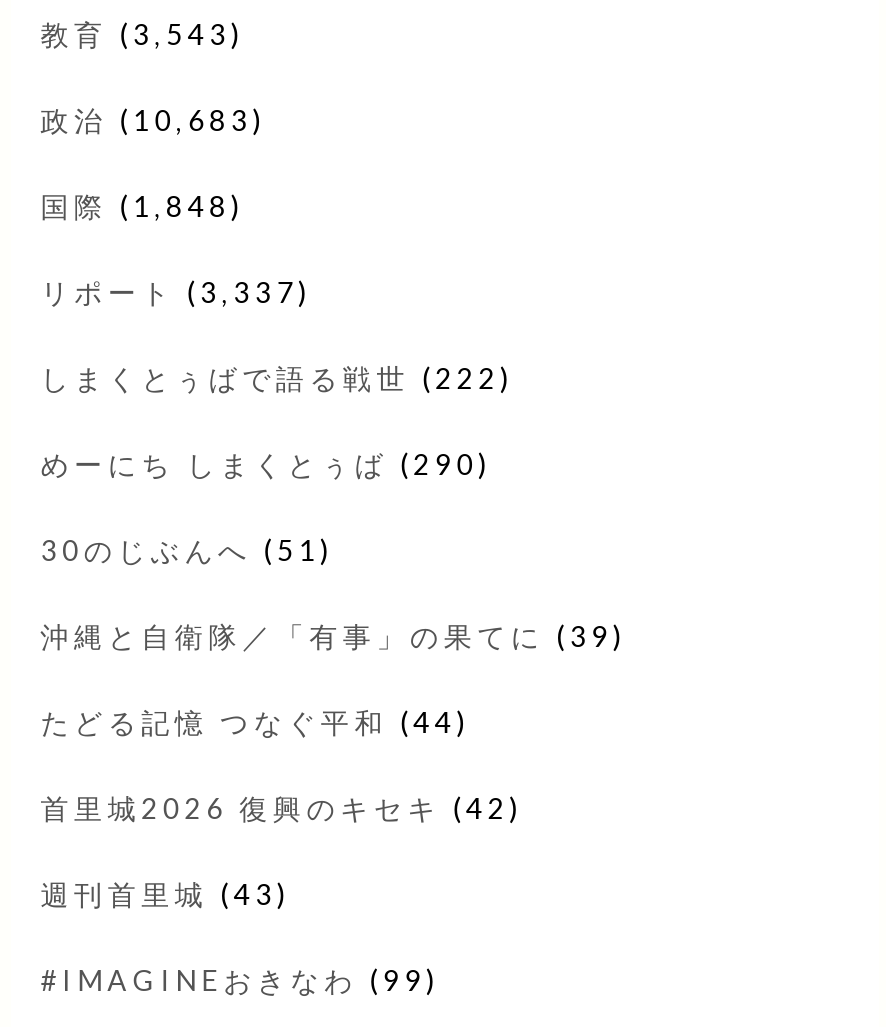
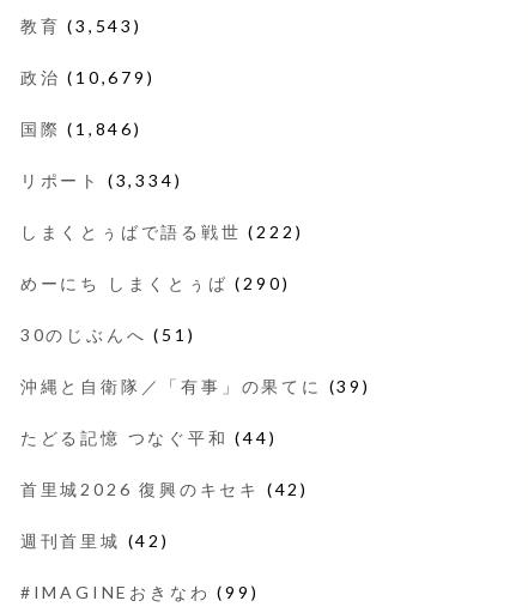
- 政治(10,683)
+ 政治(10,679)

- 国際(1,848)
+ 国際(1,846)

- リポート(3,337)
+ リポート(3,334)

- 週刊首里城(43)
+ 週刊首里城(42)
